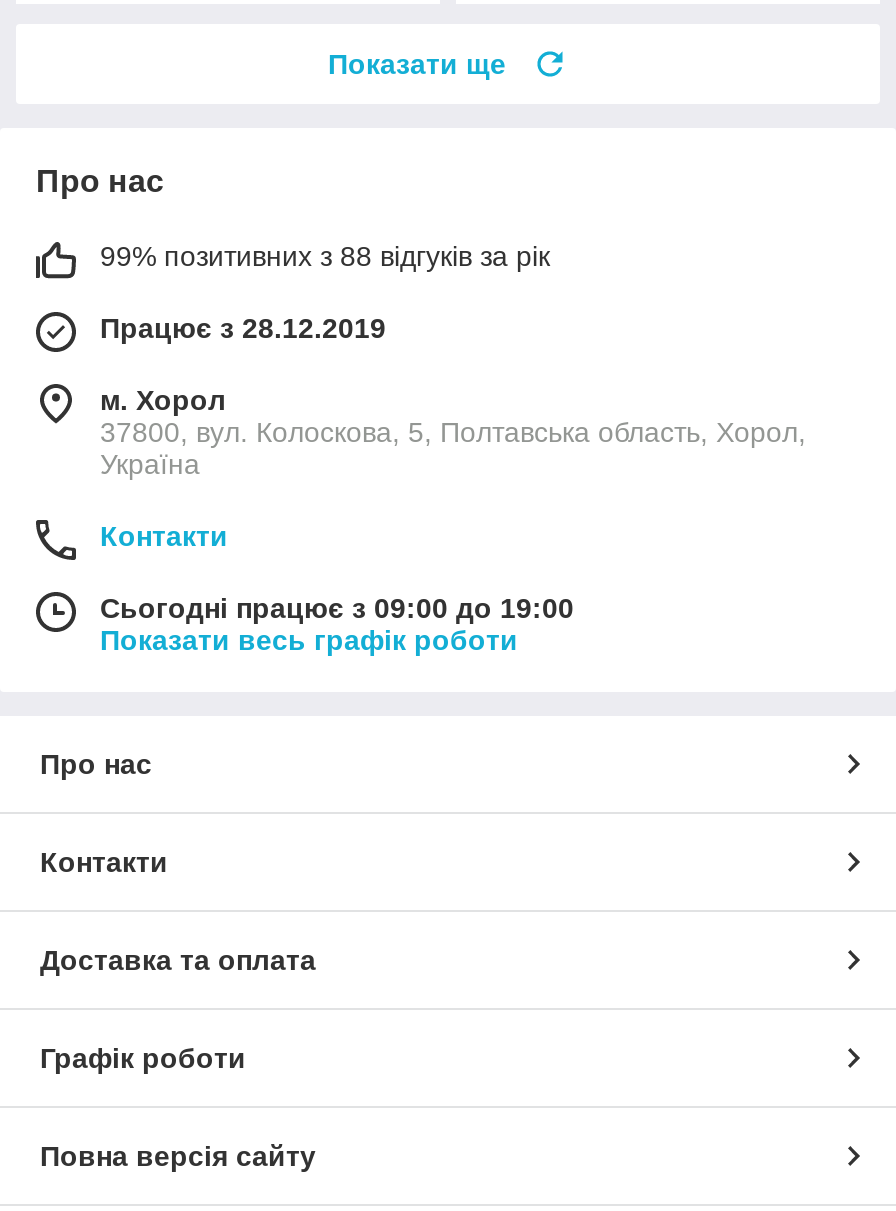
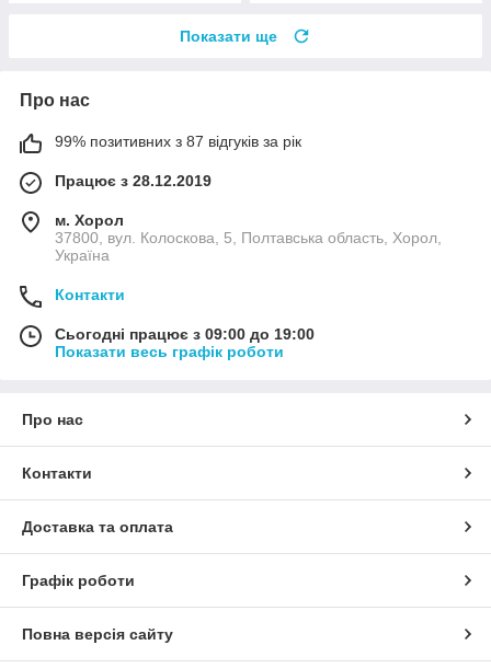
- 99% позитивних з 88 відгуків за рік
+ 99% позитивних з 87 відгуків за рік
